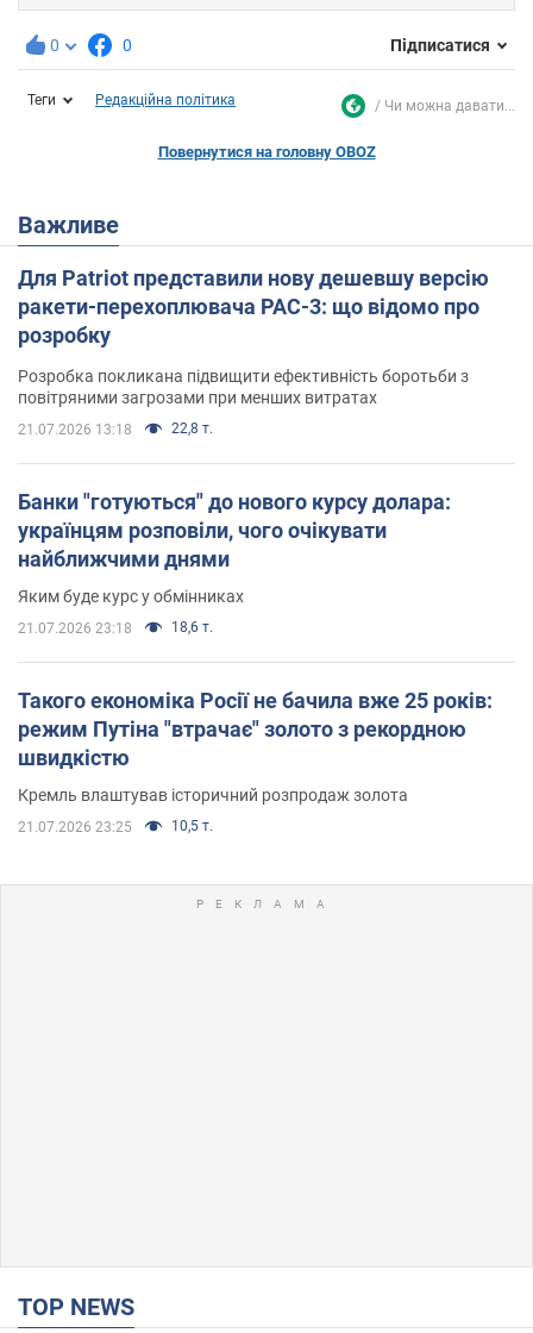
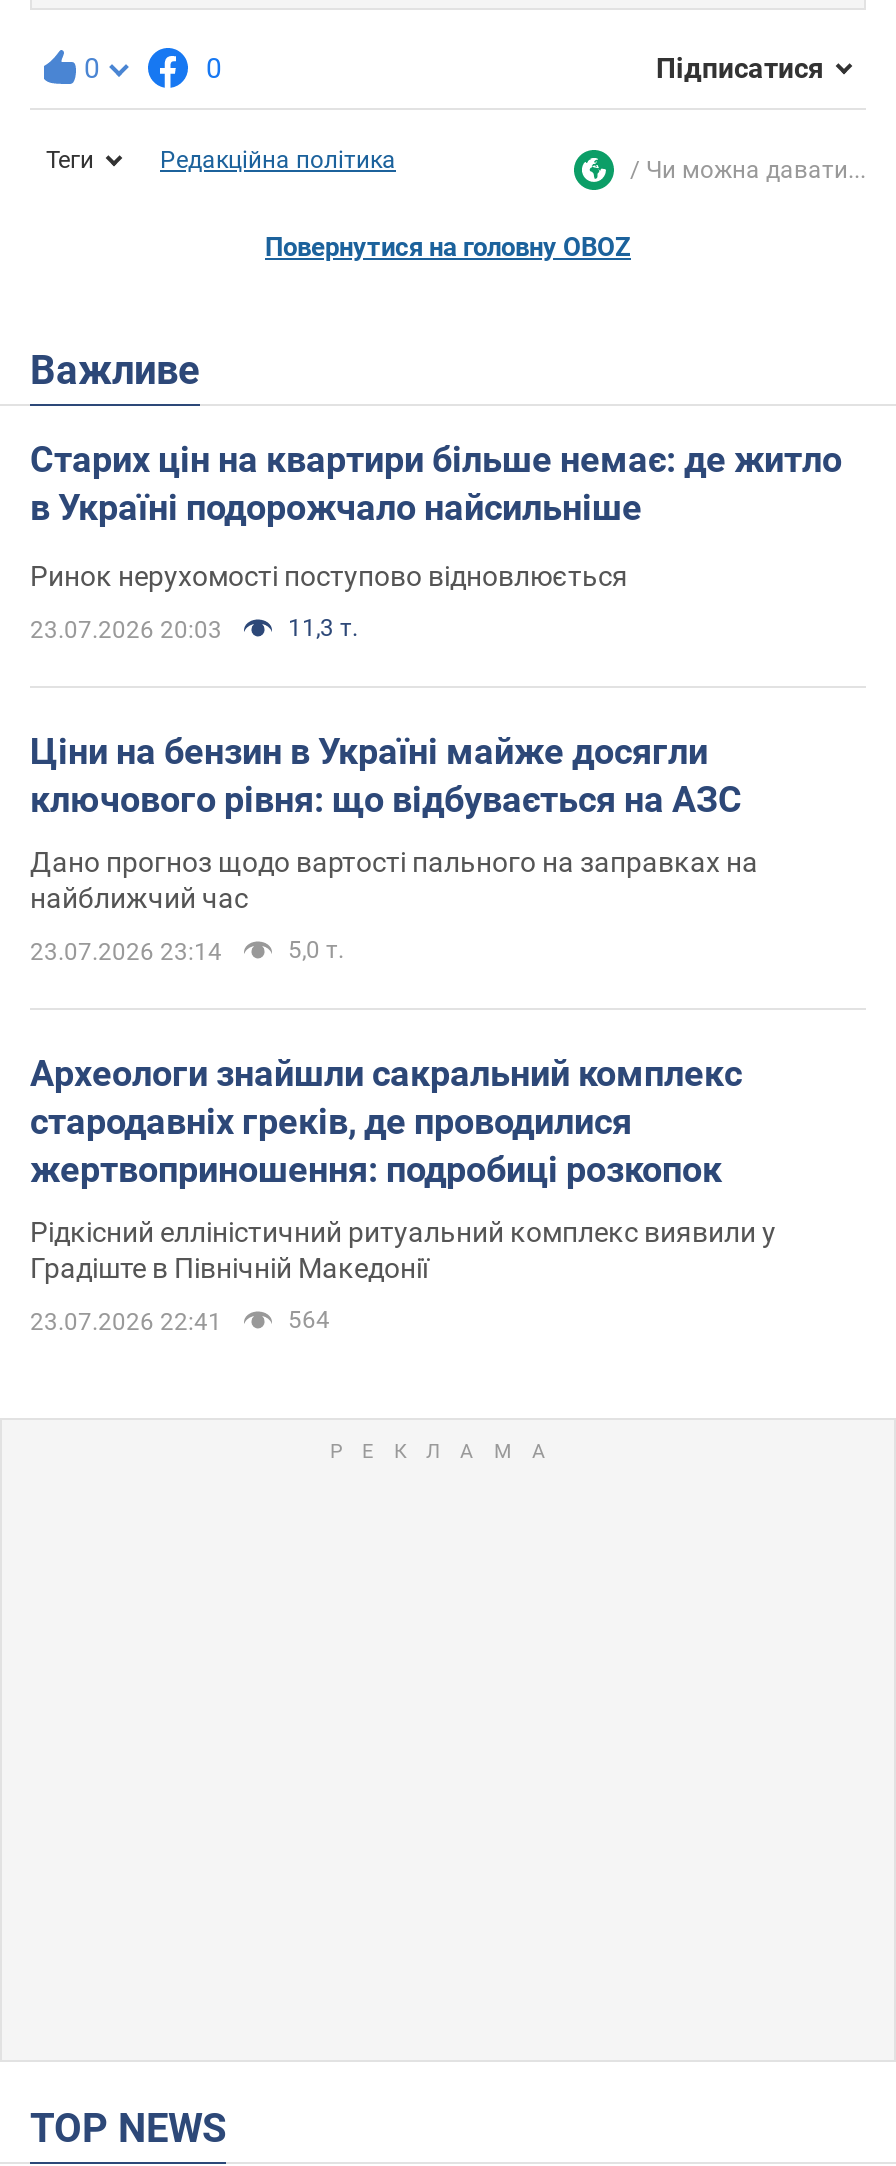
- Для Patriot представили нову дешевшу версію
- ракети-перехоплювача PAC-3: що відомо про
- розробку
+ Старих цін на квартири більше немає: де житло
+ в Україні подорожчало найсильніше

- Розробка покликана підвищити ефективність боротьби з
- повітряними загрозами при менших витратах
+ Ринок нерухомості поступово відновлюється

- 21.07.2026 13:18
- 22,8 т.
+ 23.07.2026 20:03
+ 11,3 т.

- Банки "готуються" до нового курсу долара:
- українцям розповіли, чого очікувати
- найближчими днями
+ Ціни на бензин в Україні майже досягли
+ ключового рівня: що відбувається на АЗС

- Яким буде курс у обмінниках
+ Дано прогноз щодо вартості пального на заправках на
+ найближчий час

- 21.07.2026 23:18
- 18,6 т.
+ 23.07.2026 23:14
+ 5,0 т.

- Такого економіка Росії не бачила вже 25 років:
- режим Путіна "втрачає" золото з рекордною
- швидкістю
+ Археологи знайшли сакральний комплекс
+ стародавніх греків, де проводилися
+ жертвоприношення: подробиці розкопок

- Кремль влаштував історичний розпродаж золота
+ Рідкісний елліністичний ритуальний комплекс виявили у
+ Градіште в Північній Македонії

- 21.07.2026 23:25
- 10,5 т.
+ 23.07.2026 22:41
+ 564
